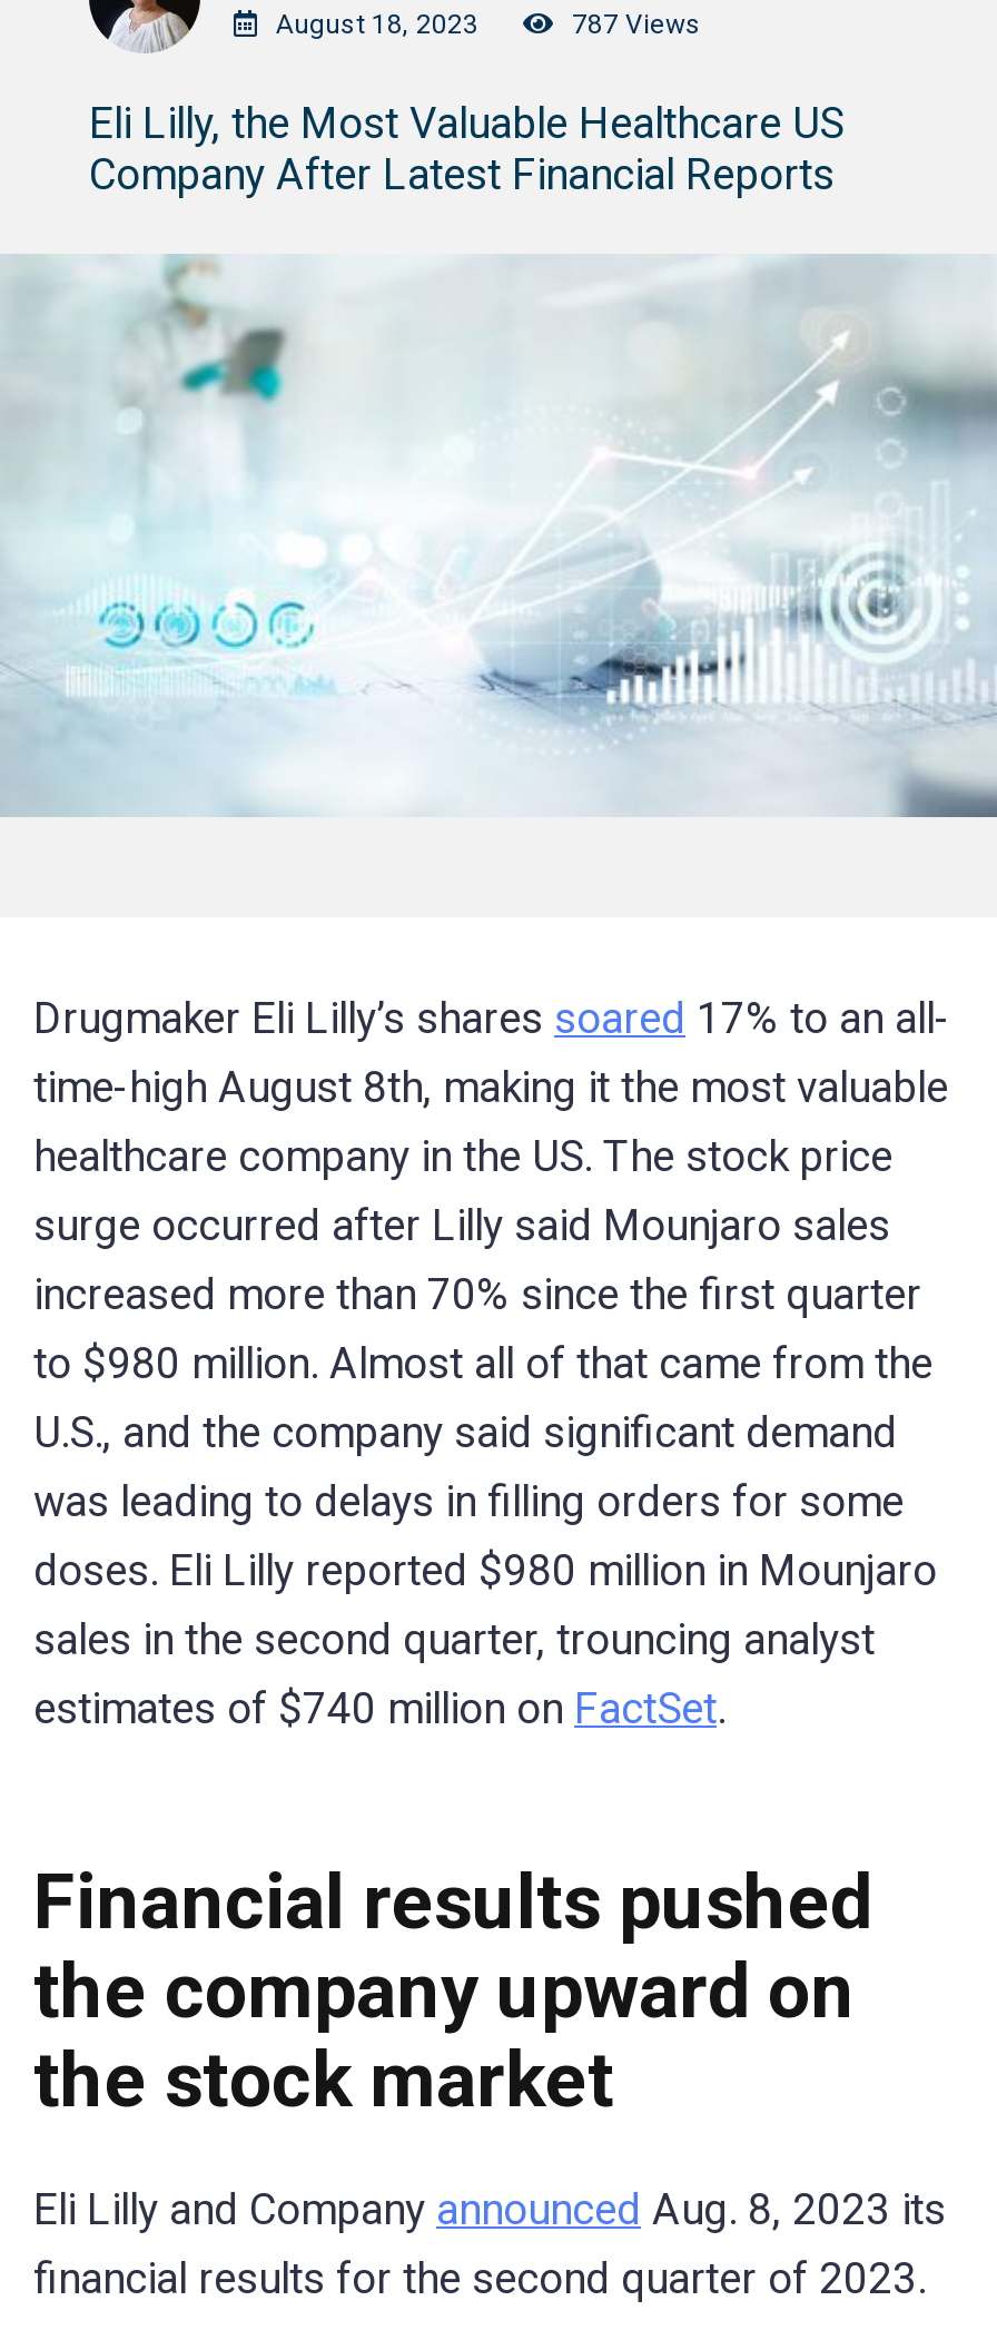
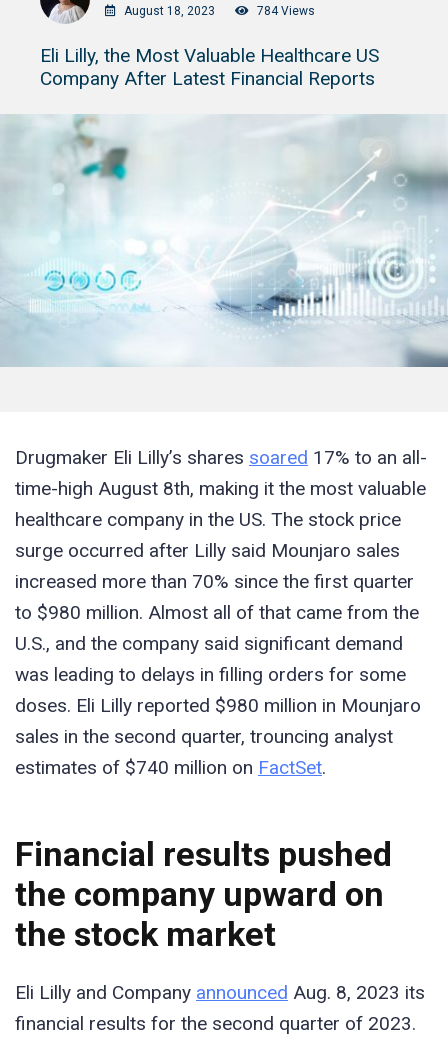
- 787 Views
+ 784 Views
